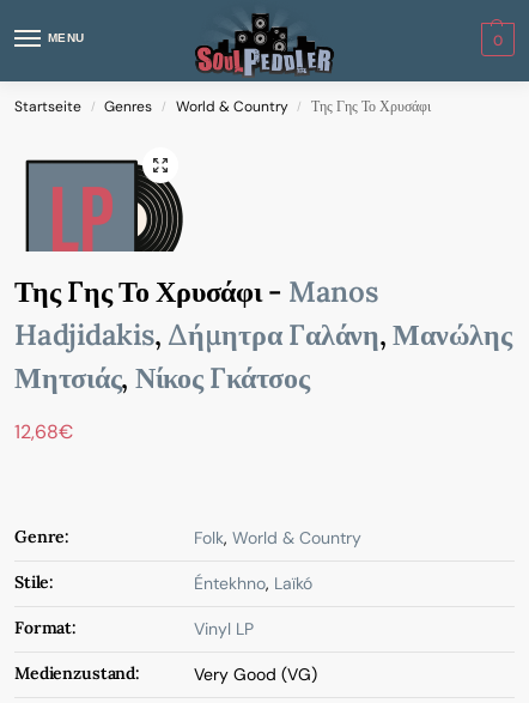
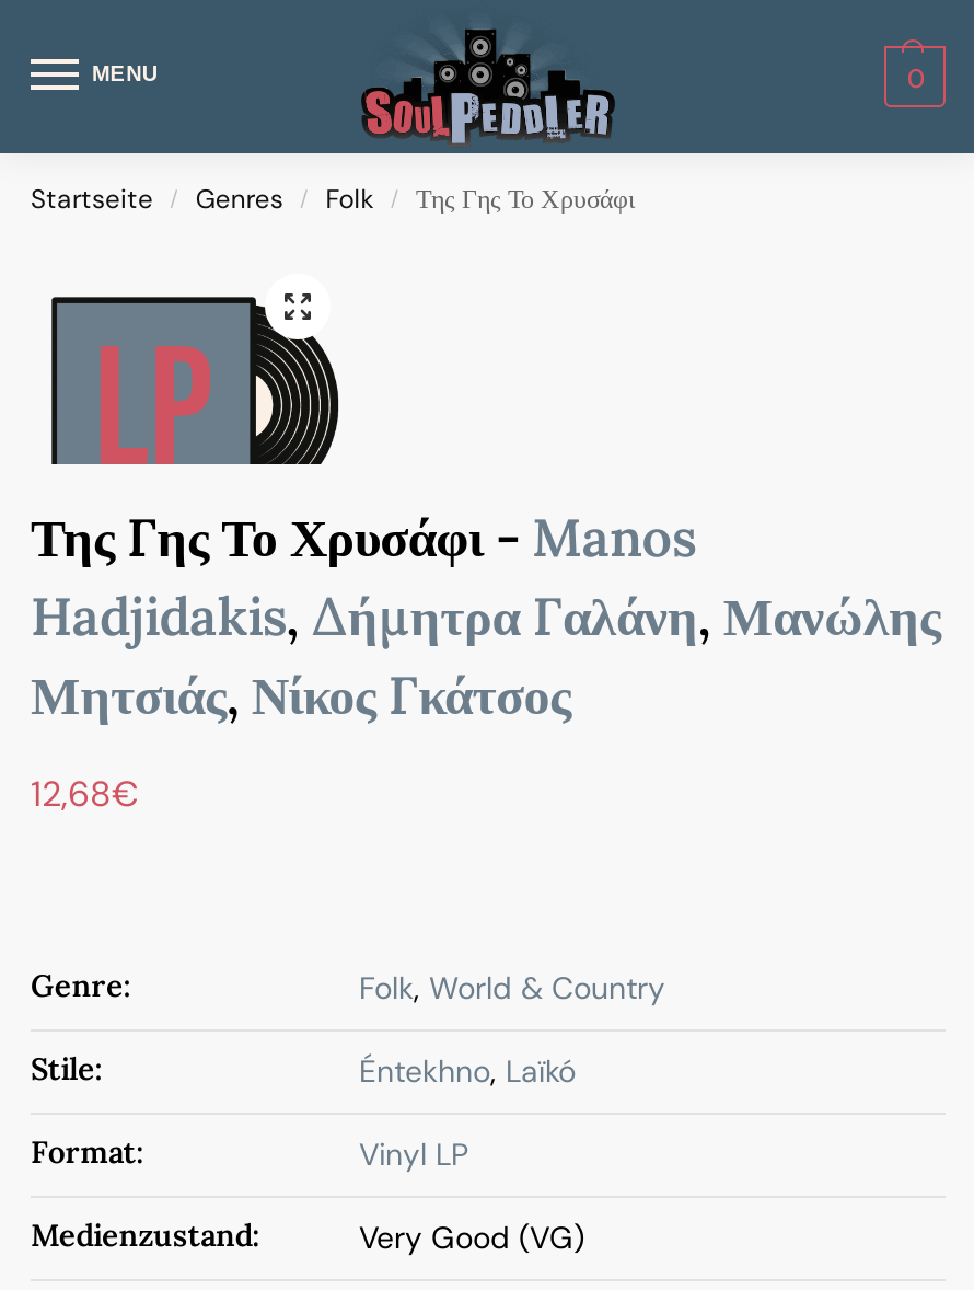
- Startseite / Genres / World & Country / Της Γης Το Χρυσάφι
+ Startseite / Genres / Folk / Της Γης Το Χρυσάφι
